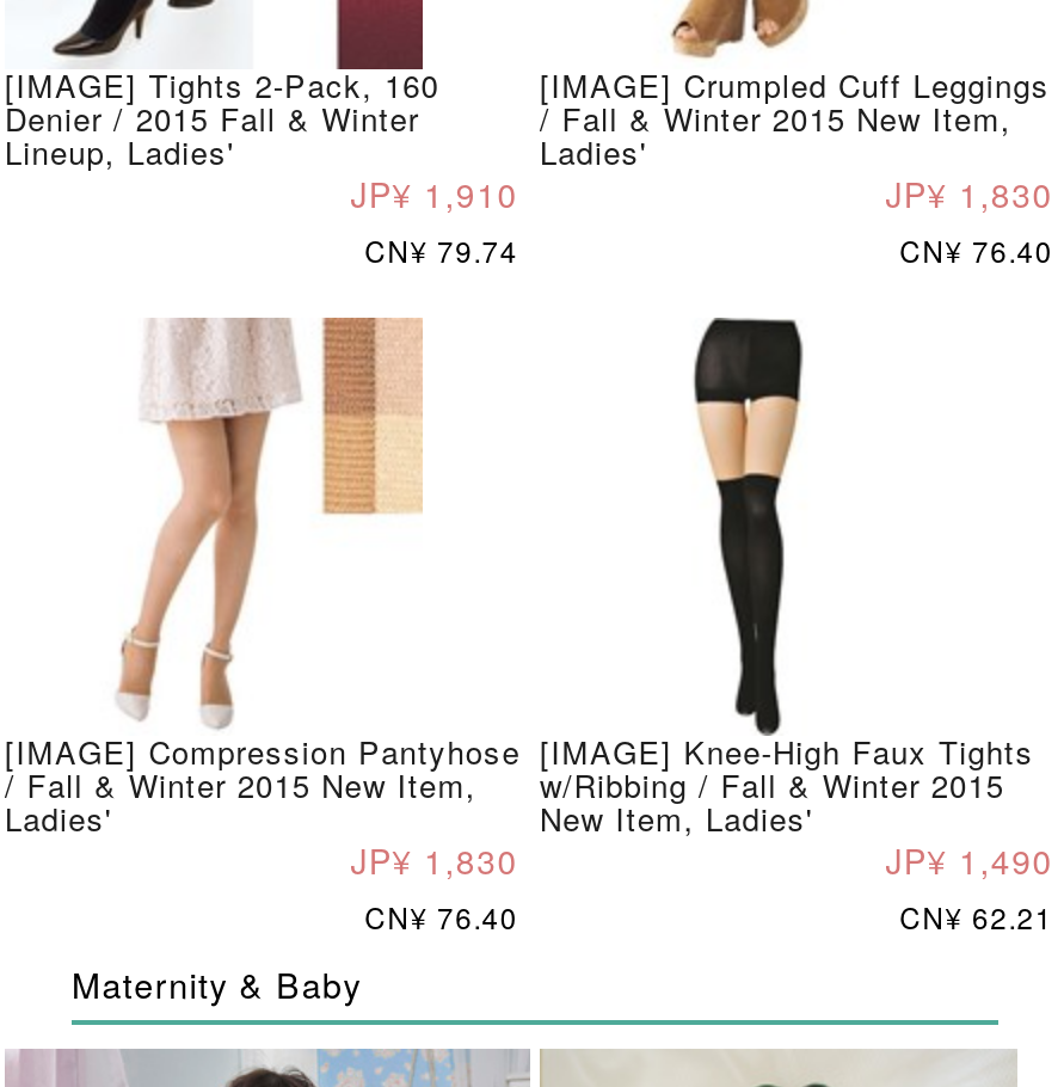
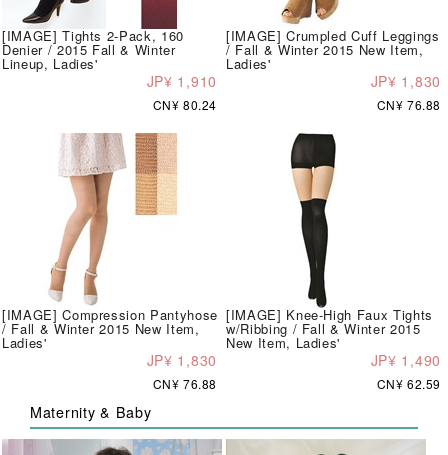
- CN¥ 79.74
+ CN¥ 80.24

- CN¥ 76.40
+ CN¥ 76.88

- CN¥ 76.40
+ CN¥ 76.88

- CN¥ 62.21
+ CN¥ 62.59
